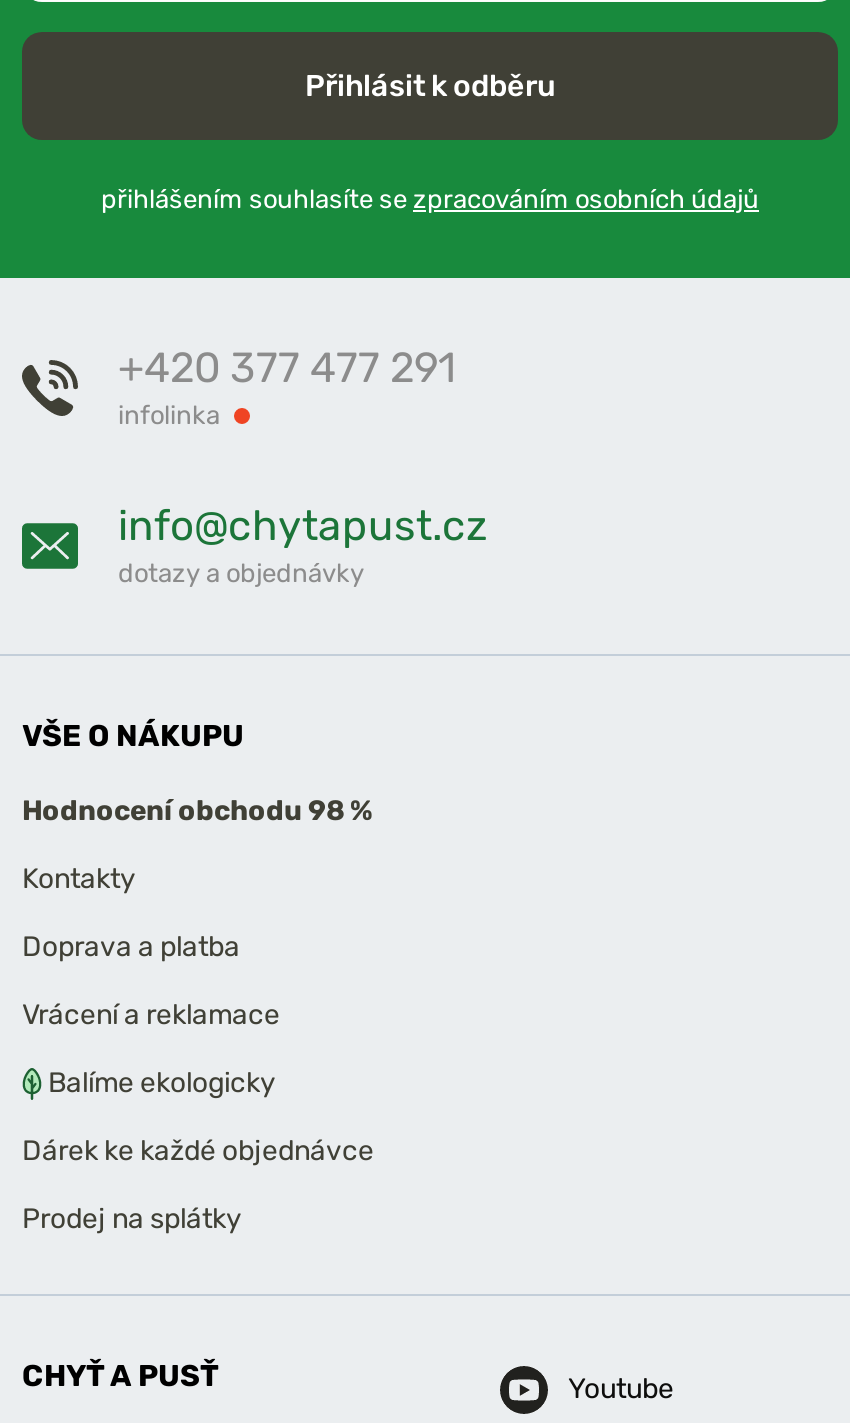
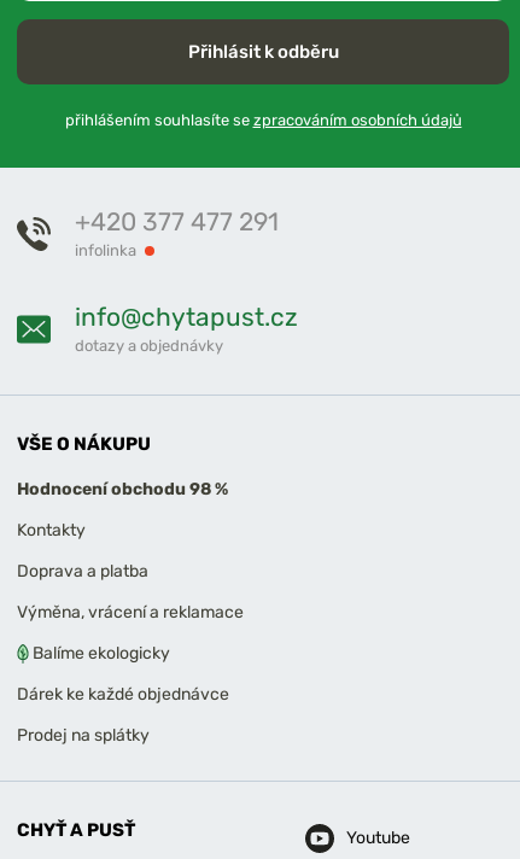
- Vrácení a reklamace
+ Výměna, vrácení a reklamace
